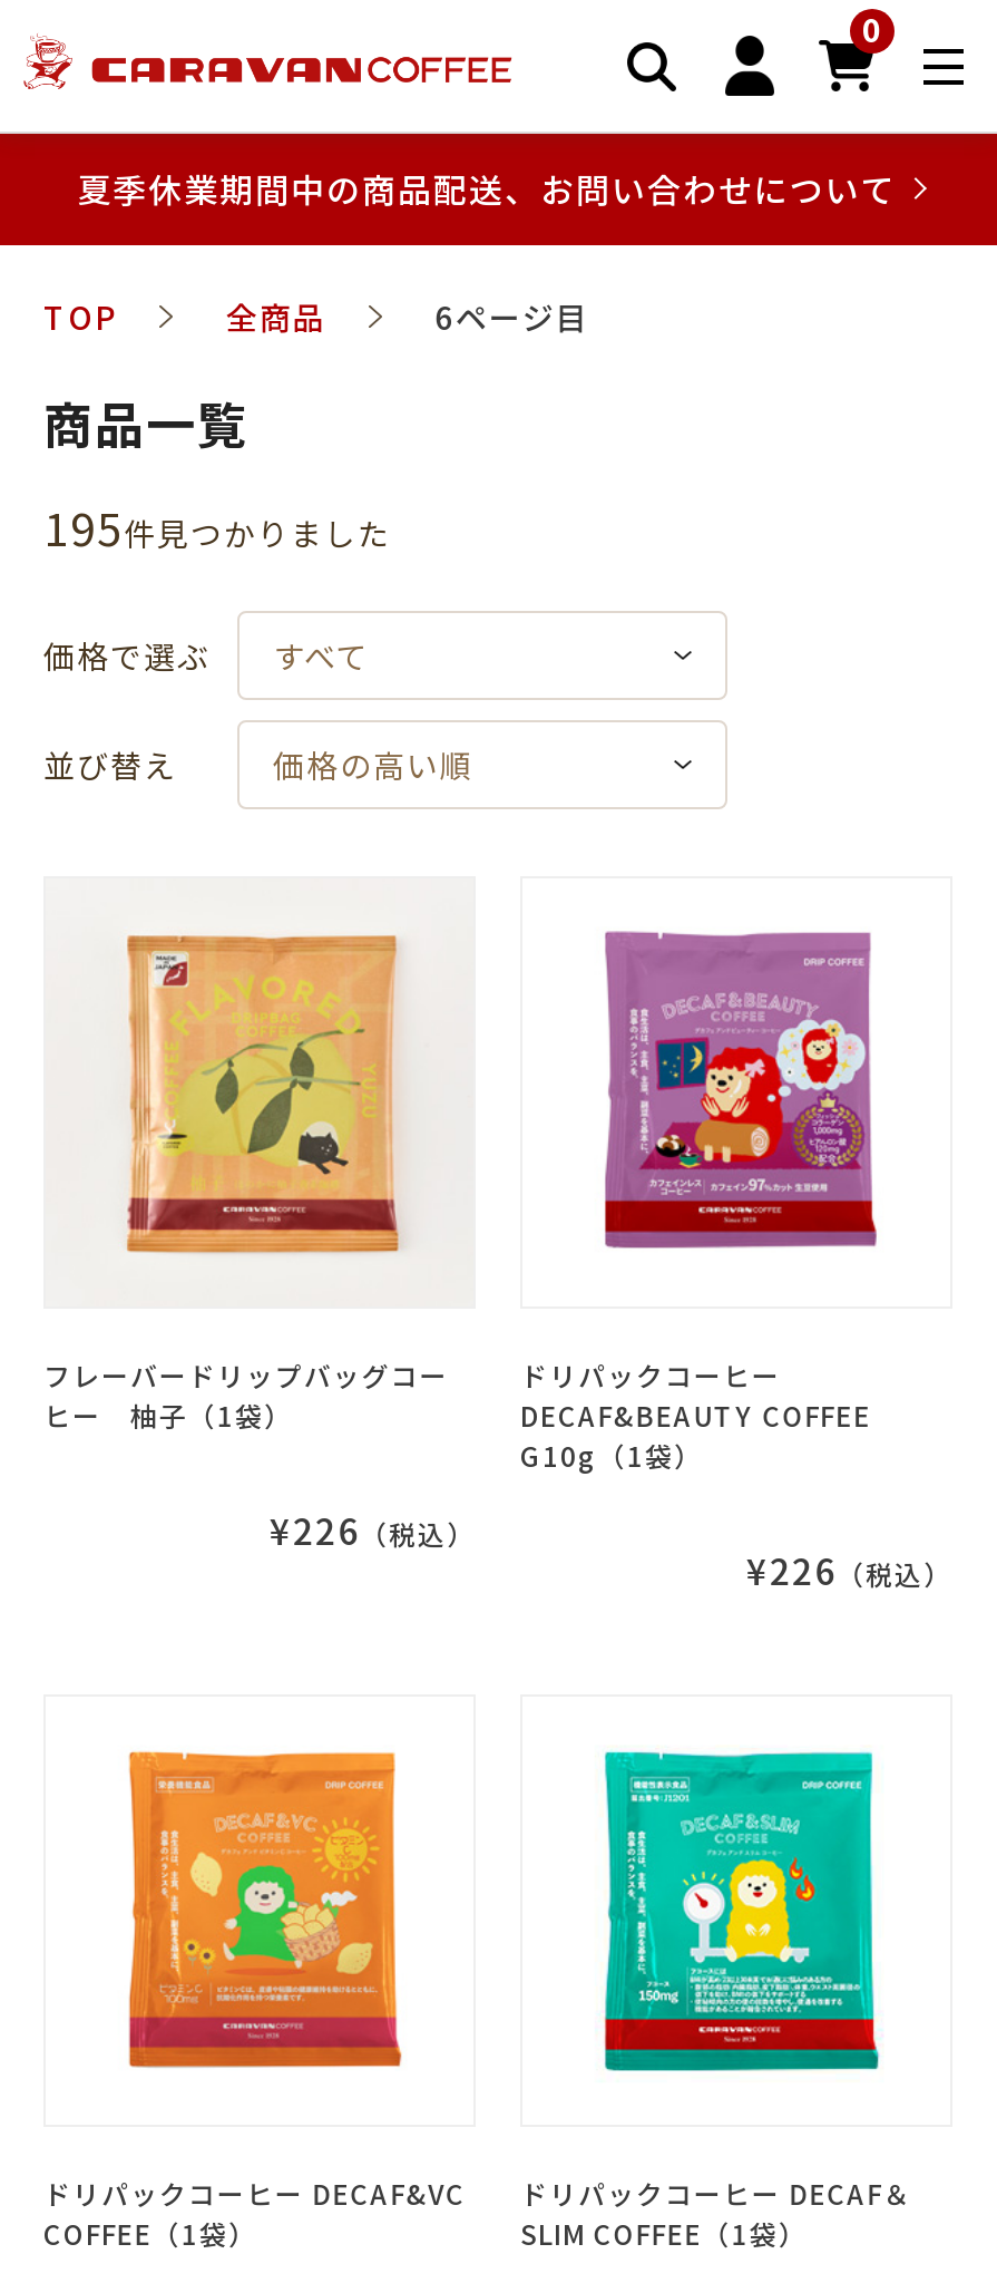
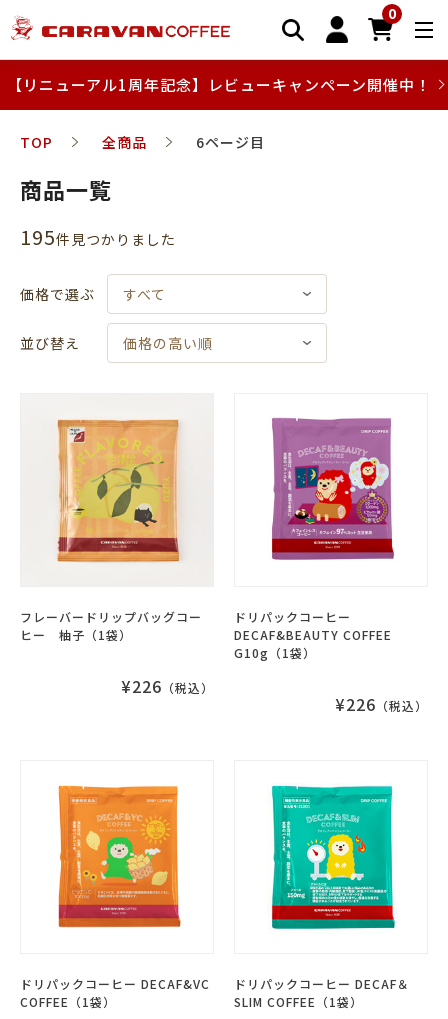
- 夏季休業期間中の商品配送、お問い合わせについて
+ 【リニューアル1周年記念】レビューキャンペーン開催中！
